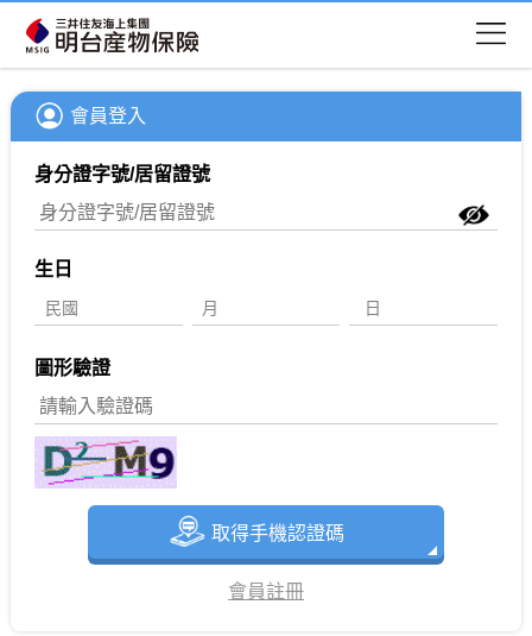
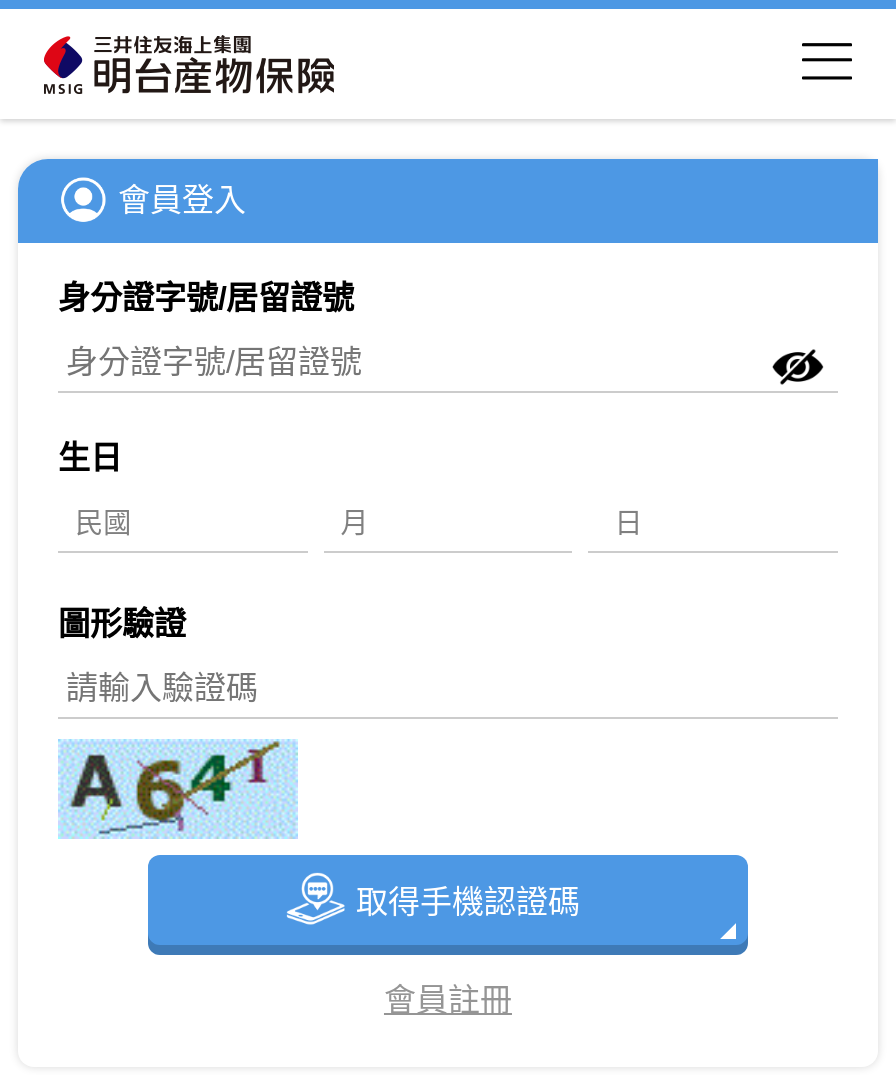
- [image]
+ [image]
